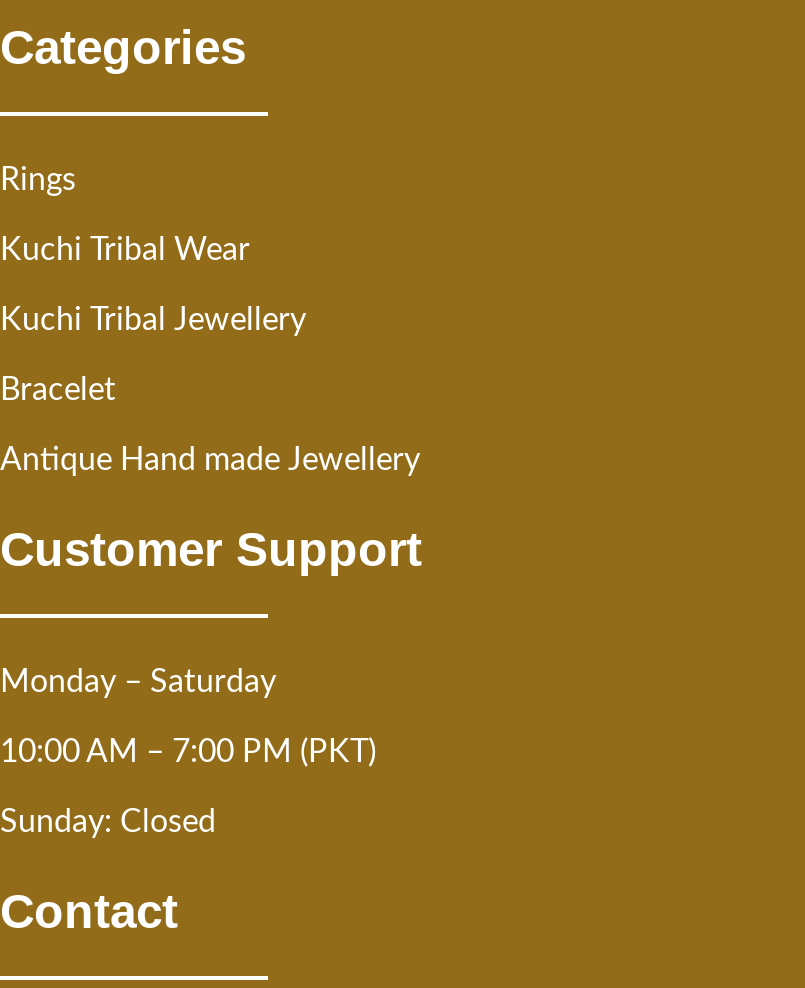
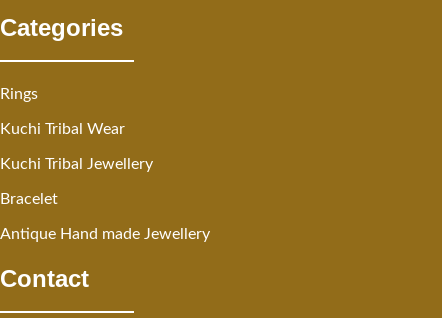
- Customer Support
- Monday – Saturday
- 10:00 AM – 7:00 PM (PKT)
- Sunday: Closed
